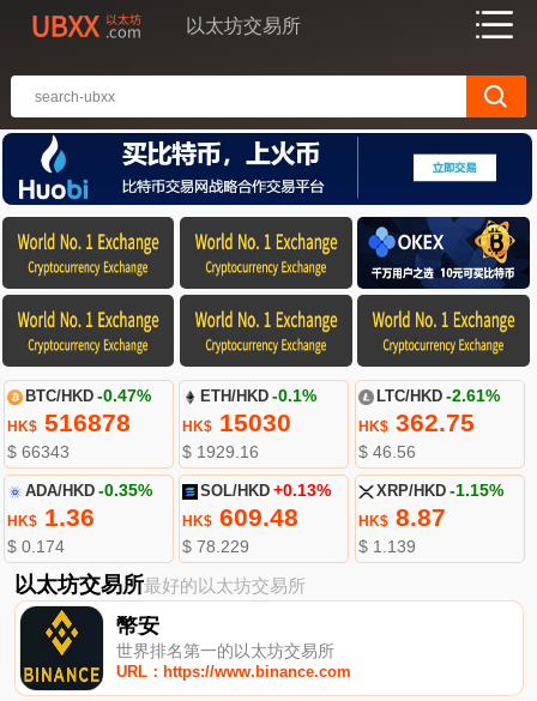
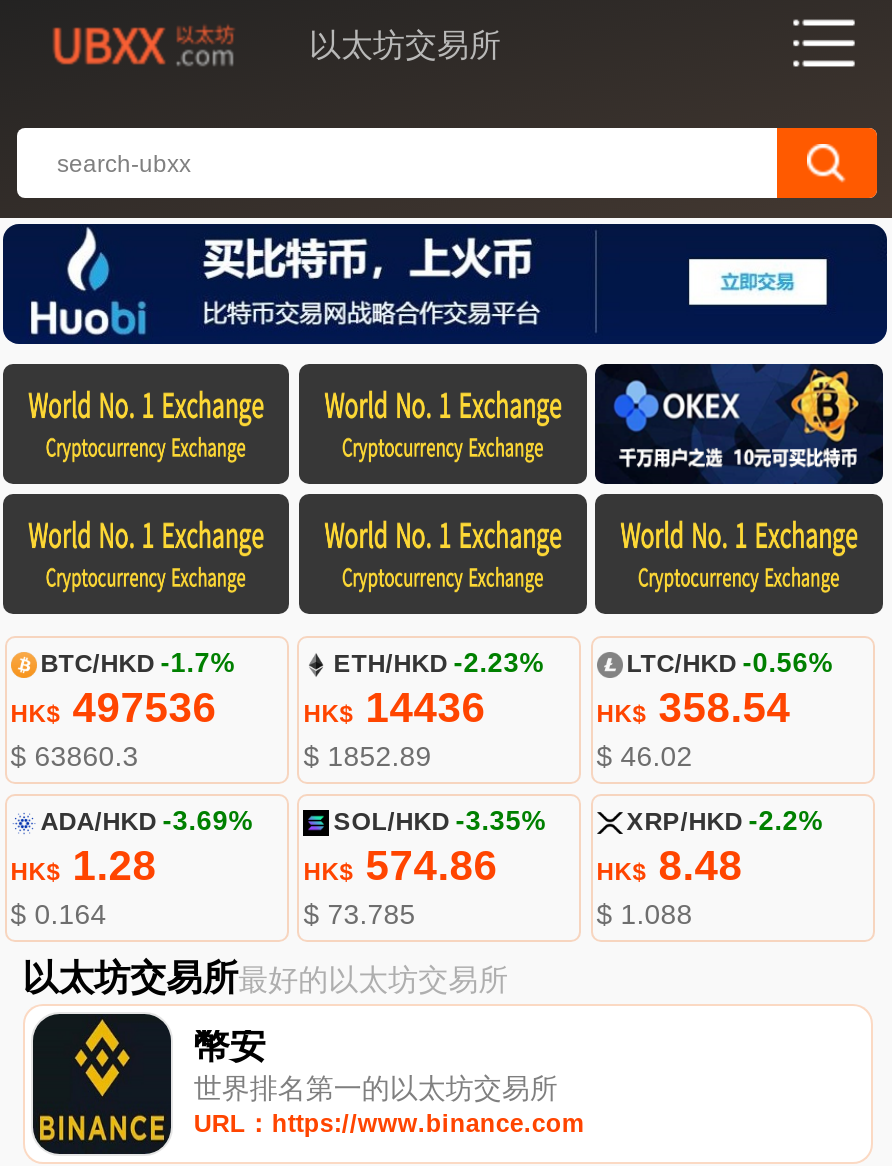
- BTC/HKD -0.47%
- HK$516878
- $ 66343
+ BTC/HKD -1.7%
+ HK$497536
+ $ 63860.3

- ETH/HKD -0.1%
- HK$15030
- $ 1929.16
+ ETH/HKD -2.23%
+ HK$14436
+ $ 1852.89

- LTC/HKD -2.61%
- HK$362.75
- $ 46.56
+ LTC/HKD -0.56%
+ HK$358.54
+ $ 46.02

- ADA/HKD -0.35%
- HK$1.36
- $ 0.174
+ ADA/HKD -3.69%
+ HK$1.28
+ $ 0.164

- SOL/HKD +0.13%
- HK$609.48
- $ 78.229
+ SOL/HKD -3.35%
+ HK$574.86
+ $ 73.785

- XRP/HKD -1.15%
- HK$8.87
- $ 1.139
+ XRP/HKD -2.2%
+ HK$8.48
+ $ 1.088
